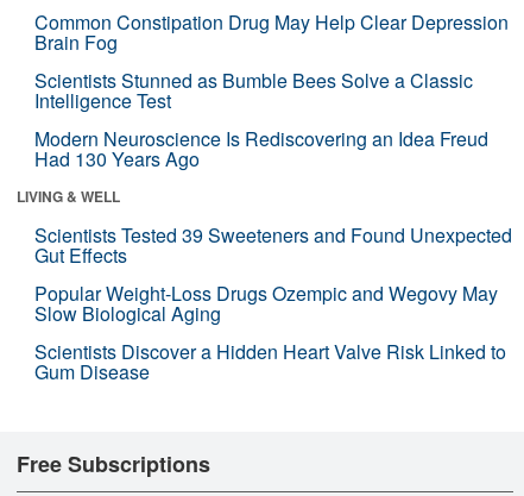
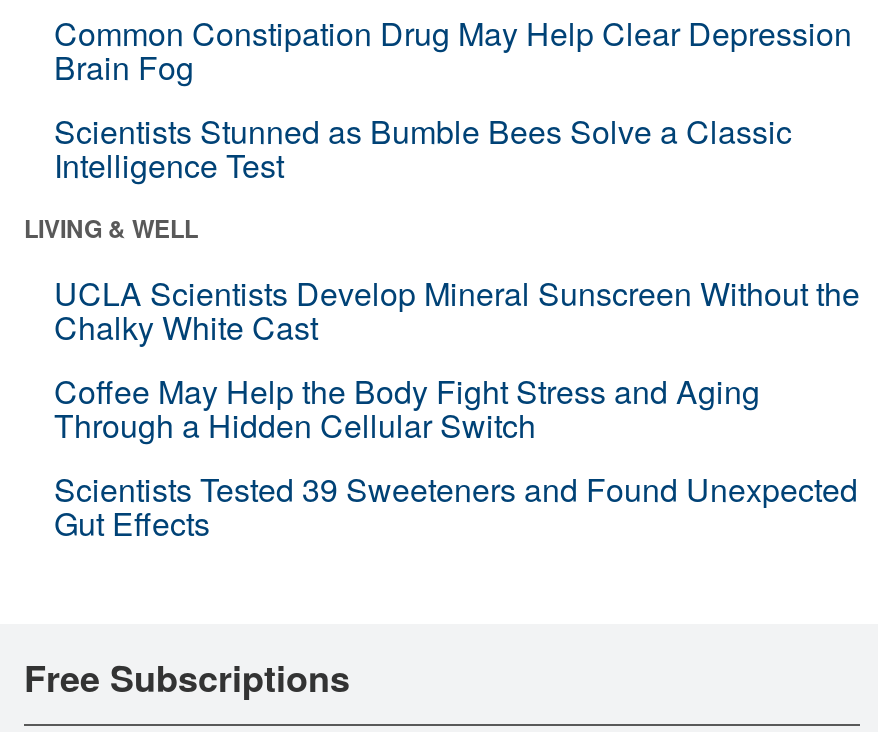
- Modern Neuroscience Is Rediscovering an Idea Freud
- Had 130 Years Ago

+ UCLA Scientists Develop Mineral Sunscreen Without the
+ Chalky White Cast
+ Coffee May Help the Body Fight Stress and Aging
+ Through a Hidden Cellular Switch

moved down: Scientists Tested 39 Sweeteners and Found Unexpected | Gut Effects

- Popular Weight-Loss Drugs Ozempic and Wegovy May
- Slow Biological Aging
- Scientists Discover a Hidden Heart Valve Risk Linked to
- Gum Disease
